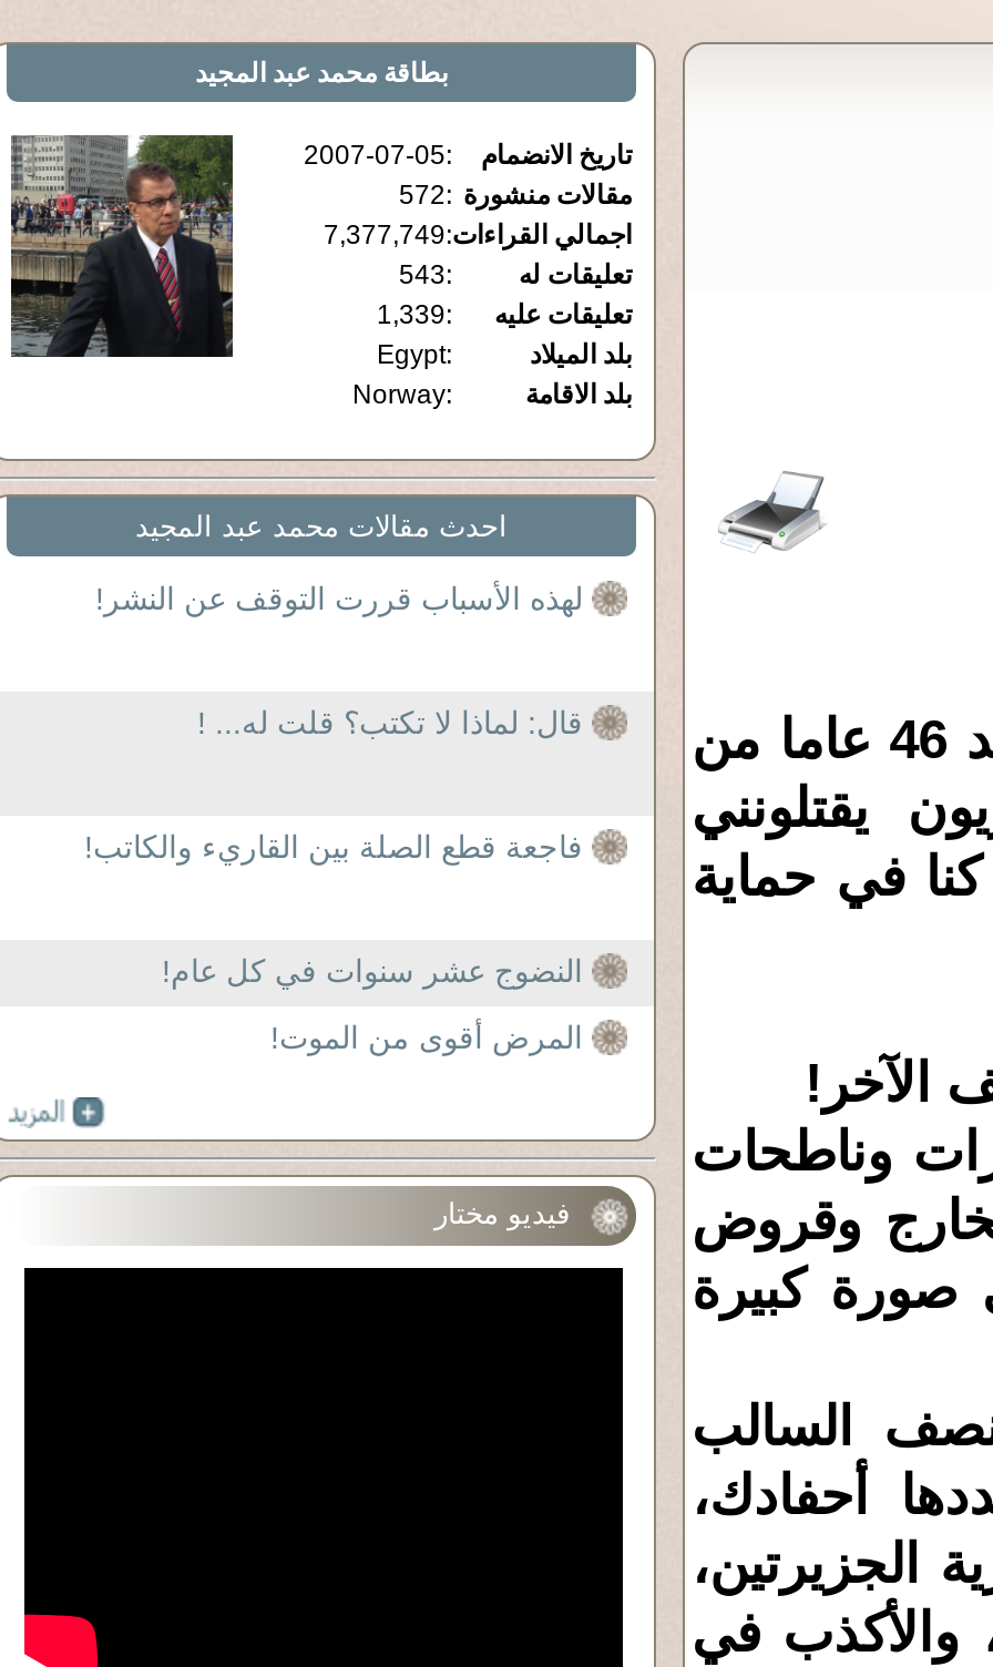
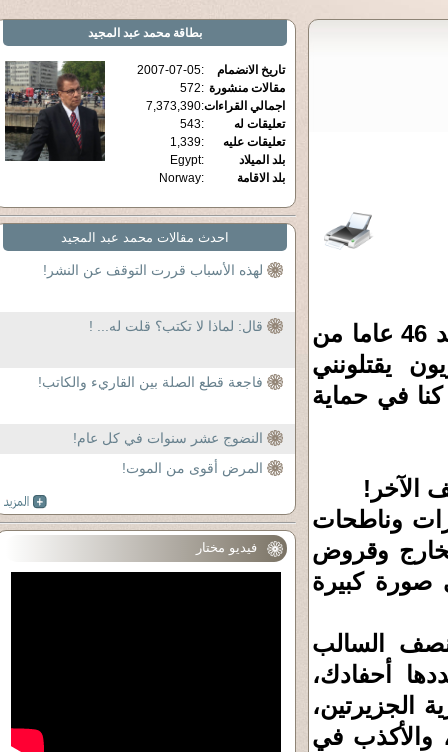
- اجمالي القراءات:7,377,749
+ اجمالي القراءات:7,373,390
